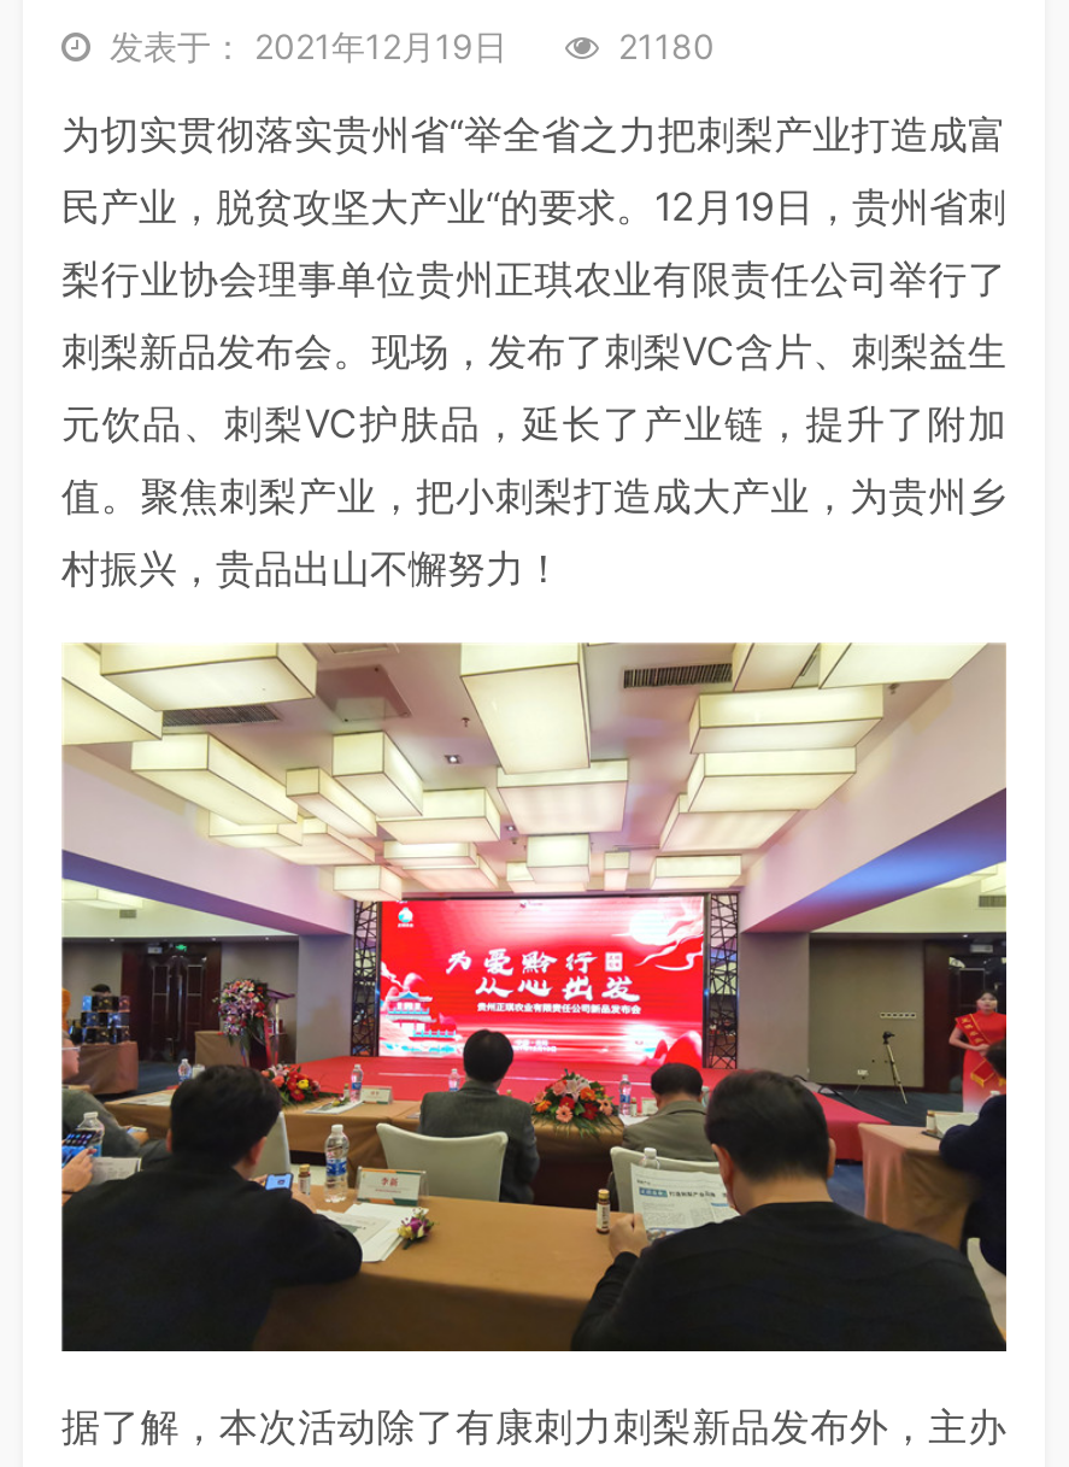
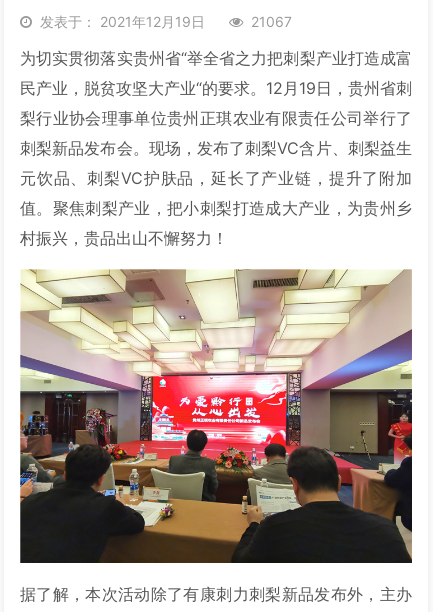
- 21180
+ 21067
